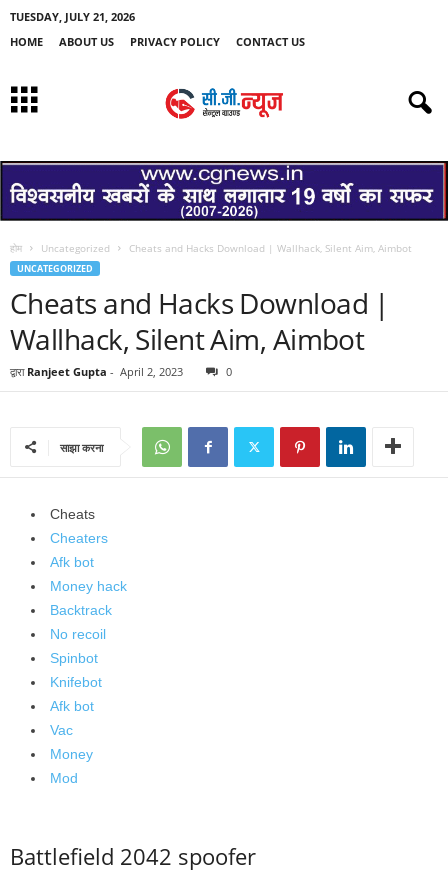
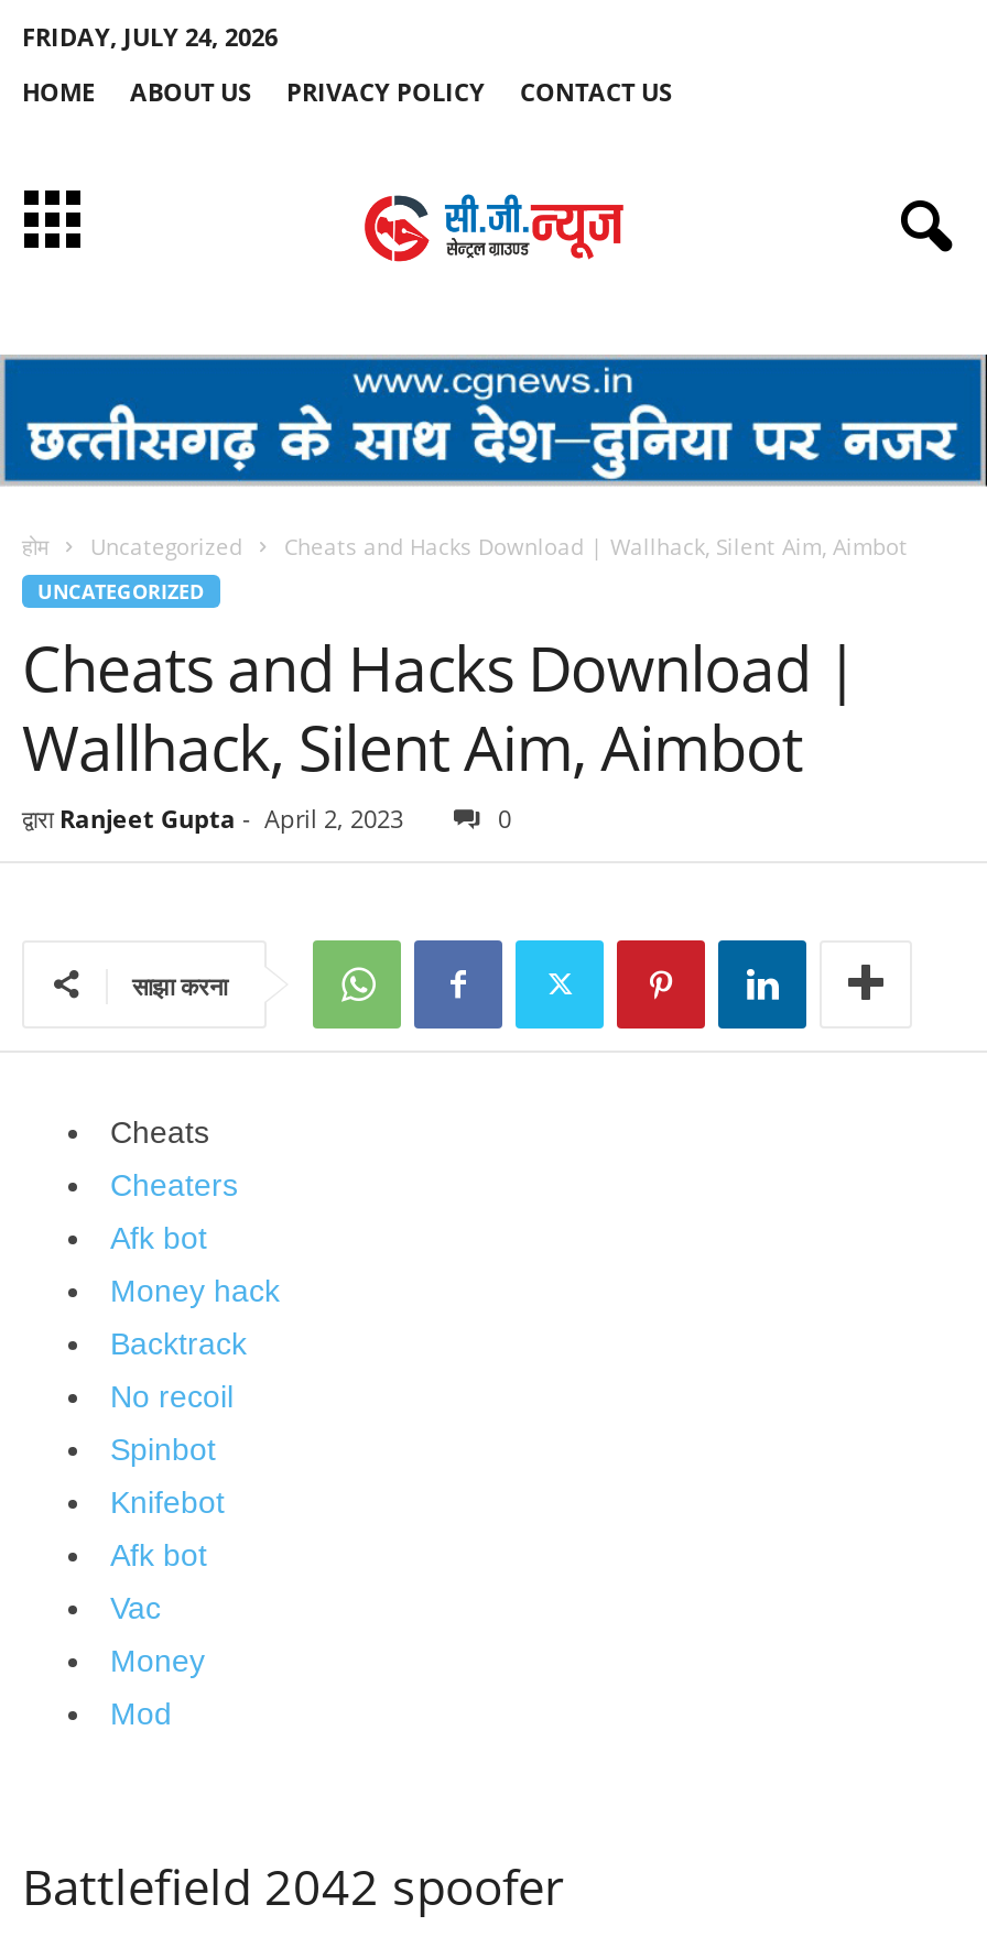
- TUESDAY, JULY 21, 2026
+ FRIDAY, JULY 24, 2026

- [image]
+ [image]
